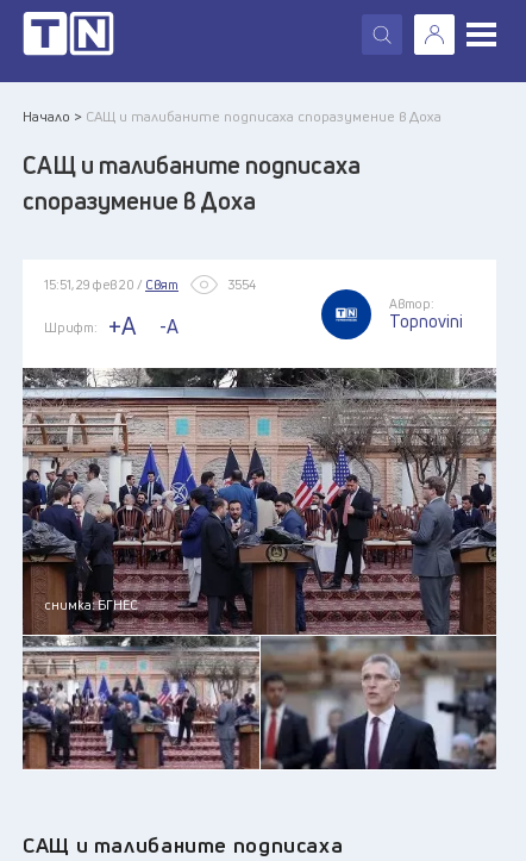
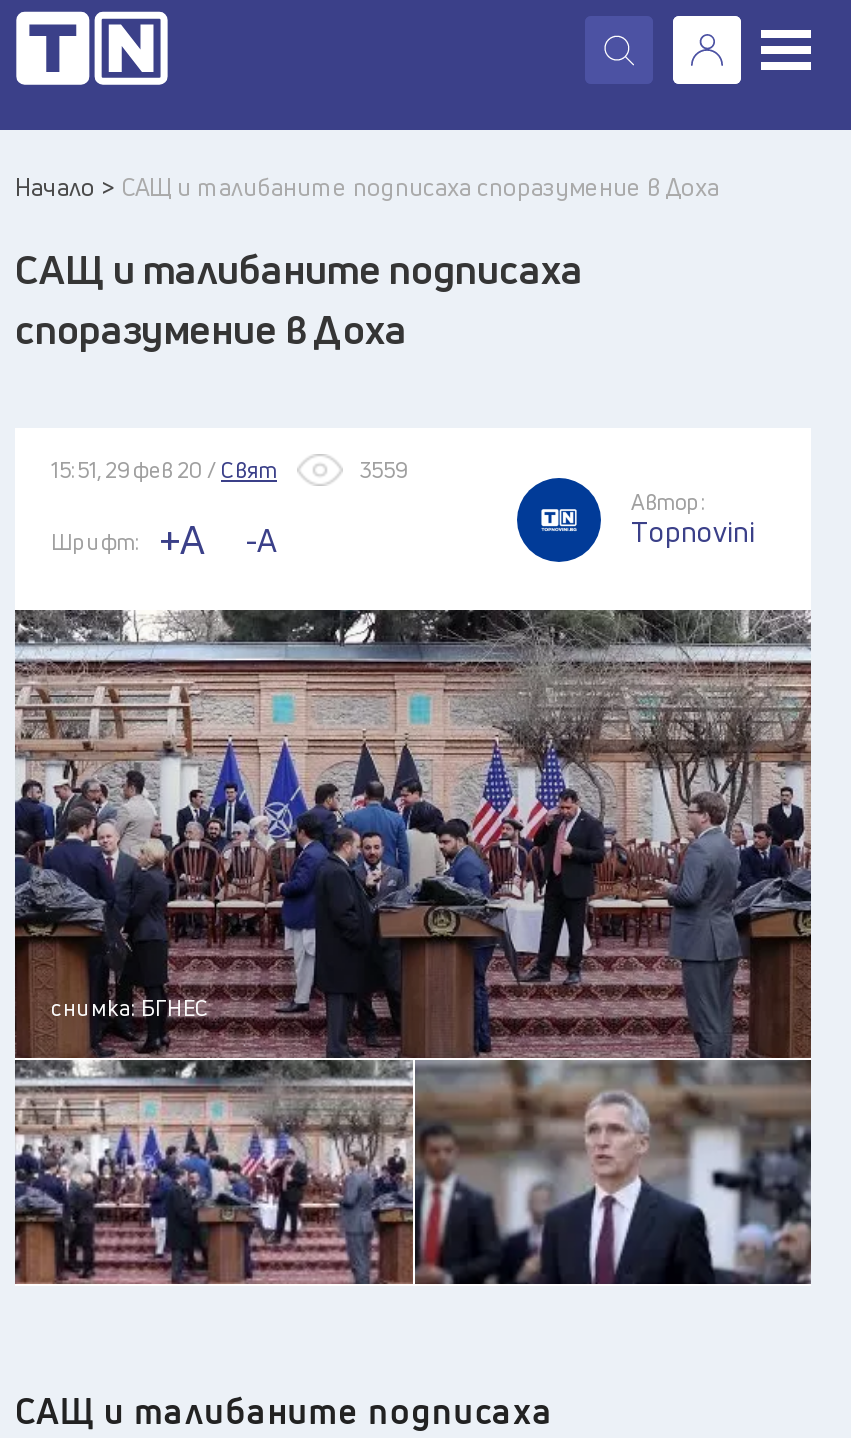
- 3554
+ 3559
